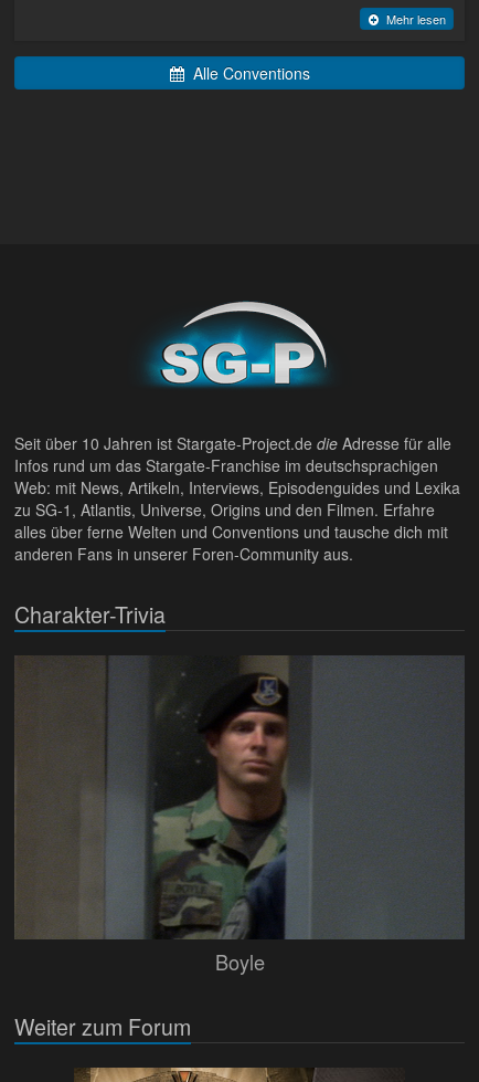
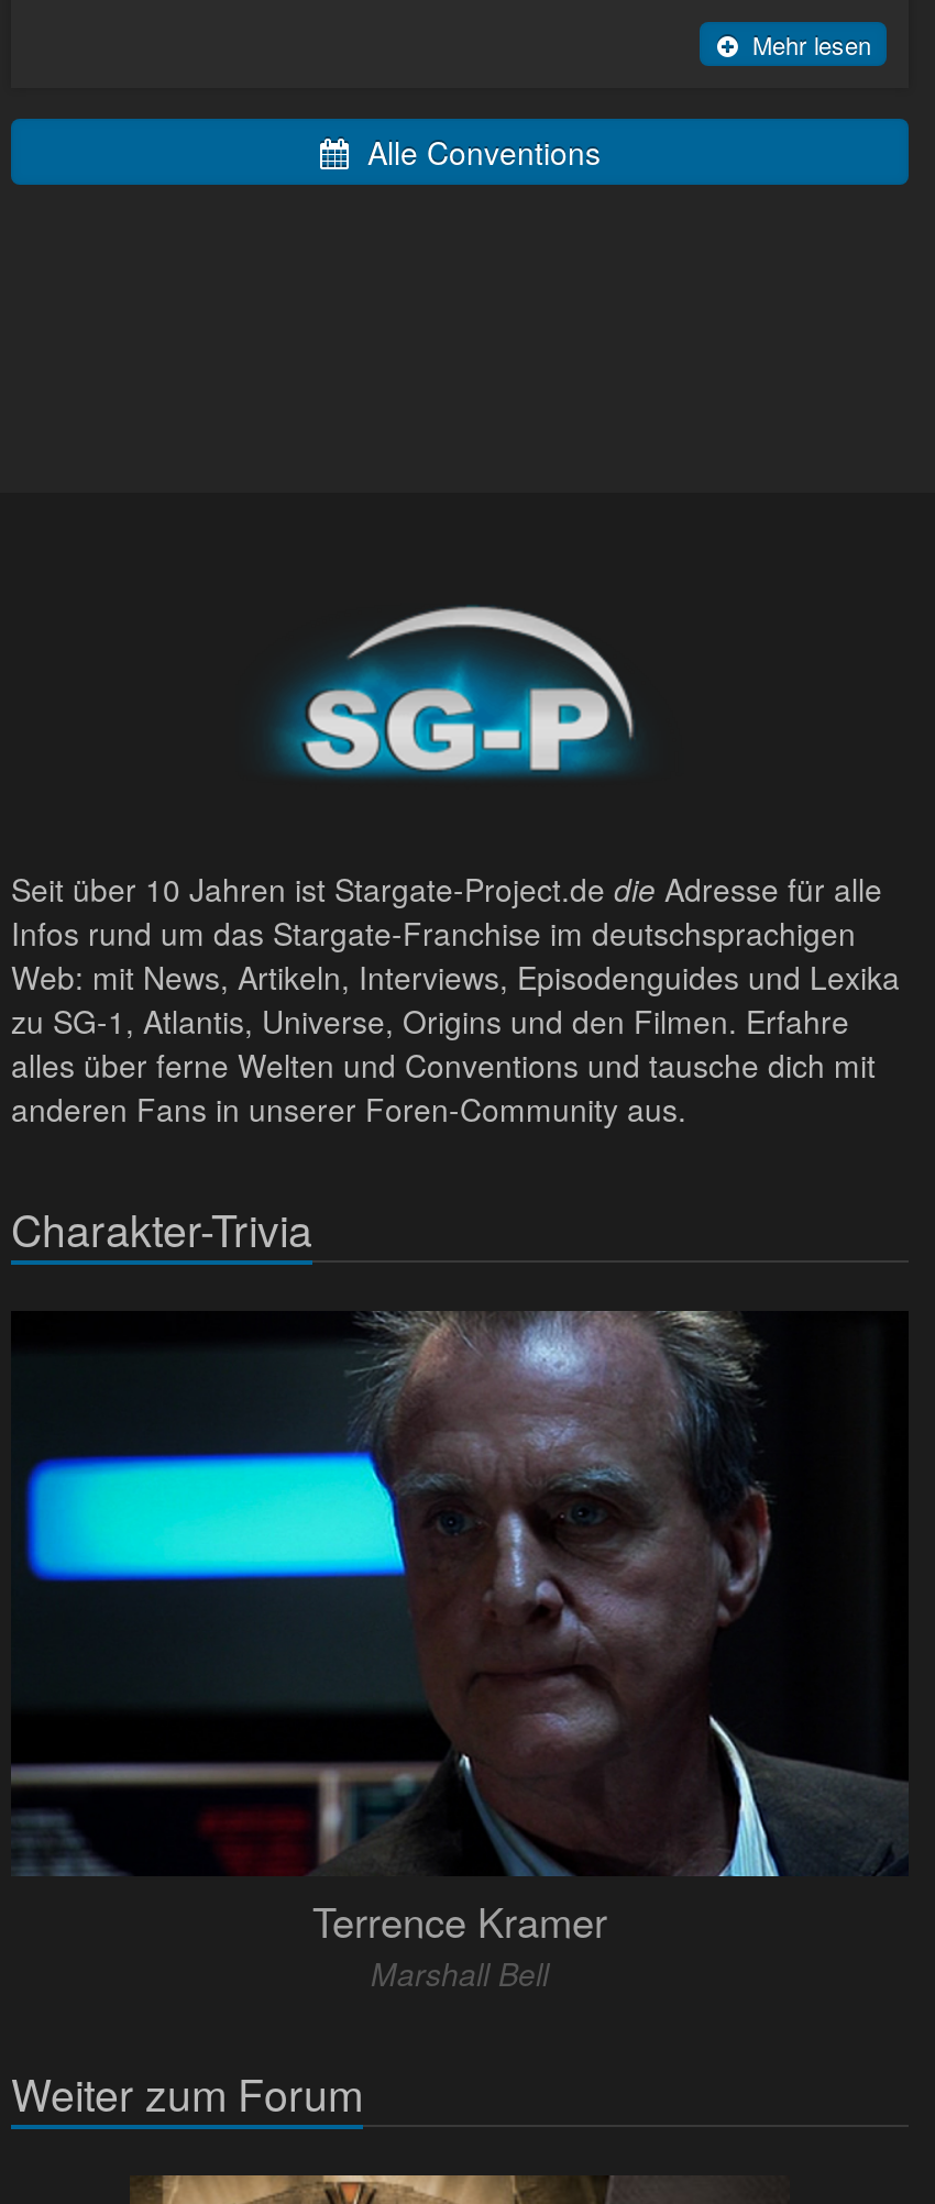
- [image]
- Boyle
+ [image]
+ Terrence Kramer
+ Marshall Bell
